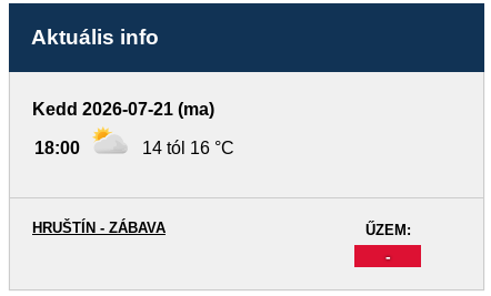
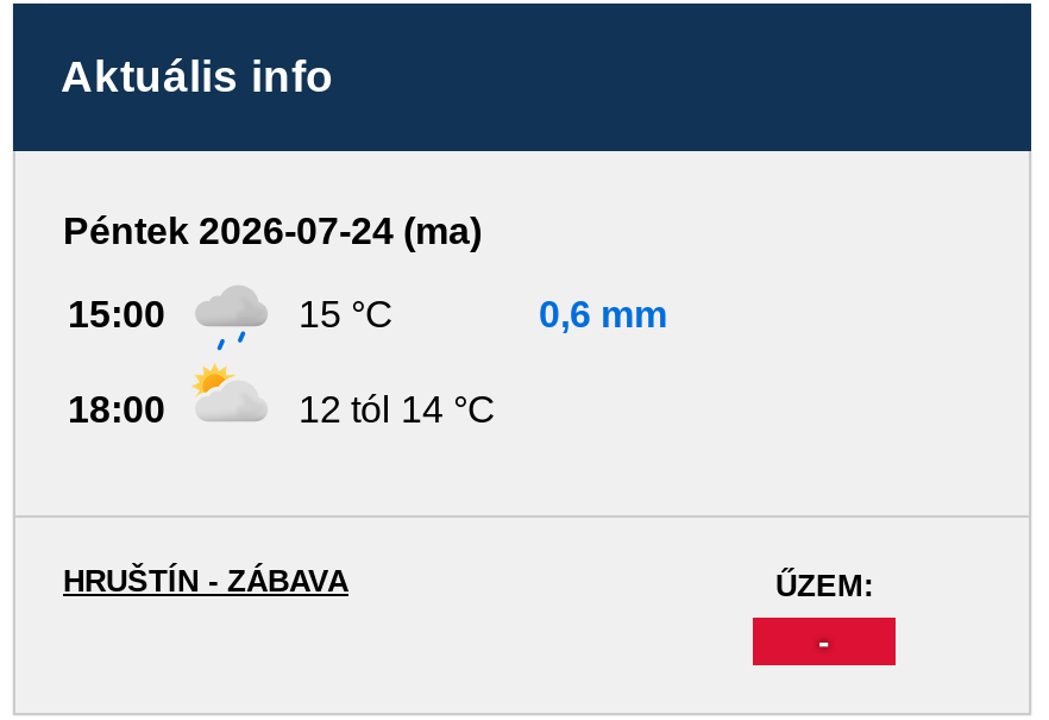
- Kedd 2026-07-21 (ma)
+ Péntek 2026-07-24 (ma)
+ 15:00
+ 15 °C
+ 0,6 mm

- 14 tól 16 °C
+ 12 tól 14 °C
